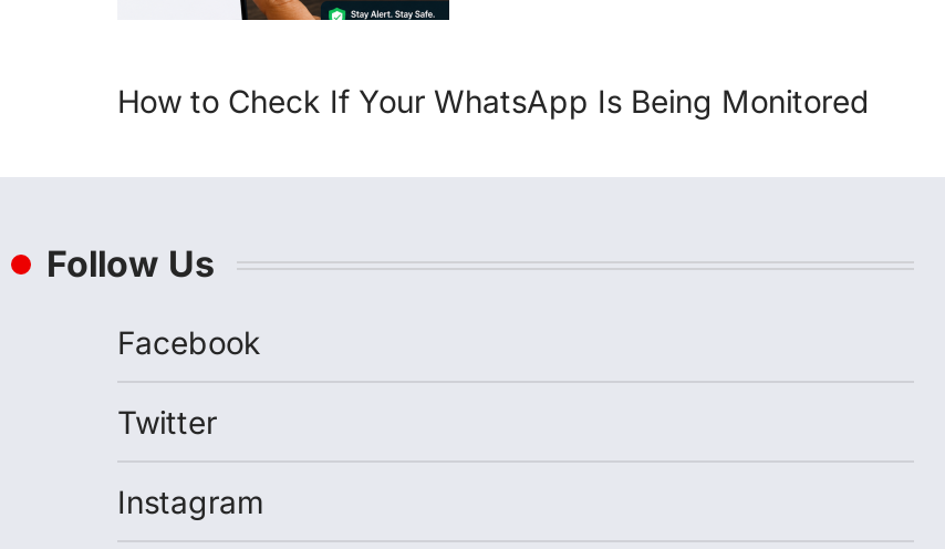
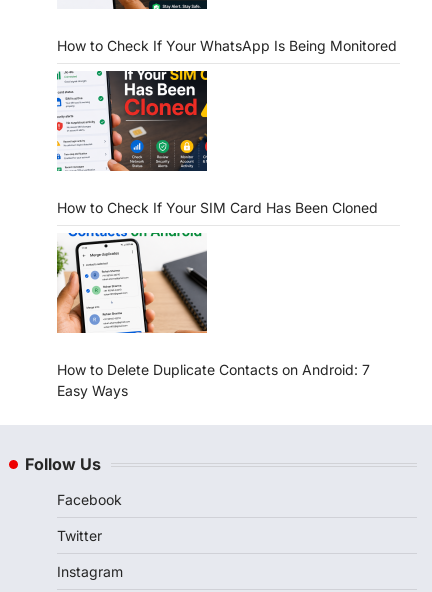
+ [image]
+ How to Check If Your SIM Card Has Been Cloned

+ [image]
+ How to Delete Duplicate Contacts on Android: 7
+ Easy Ways
